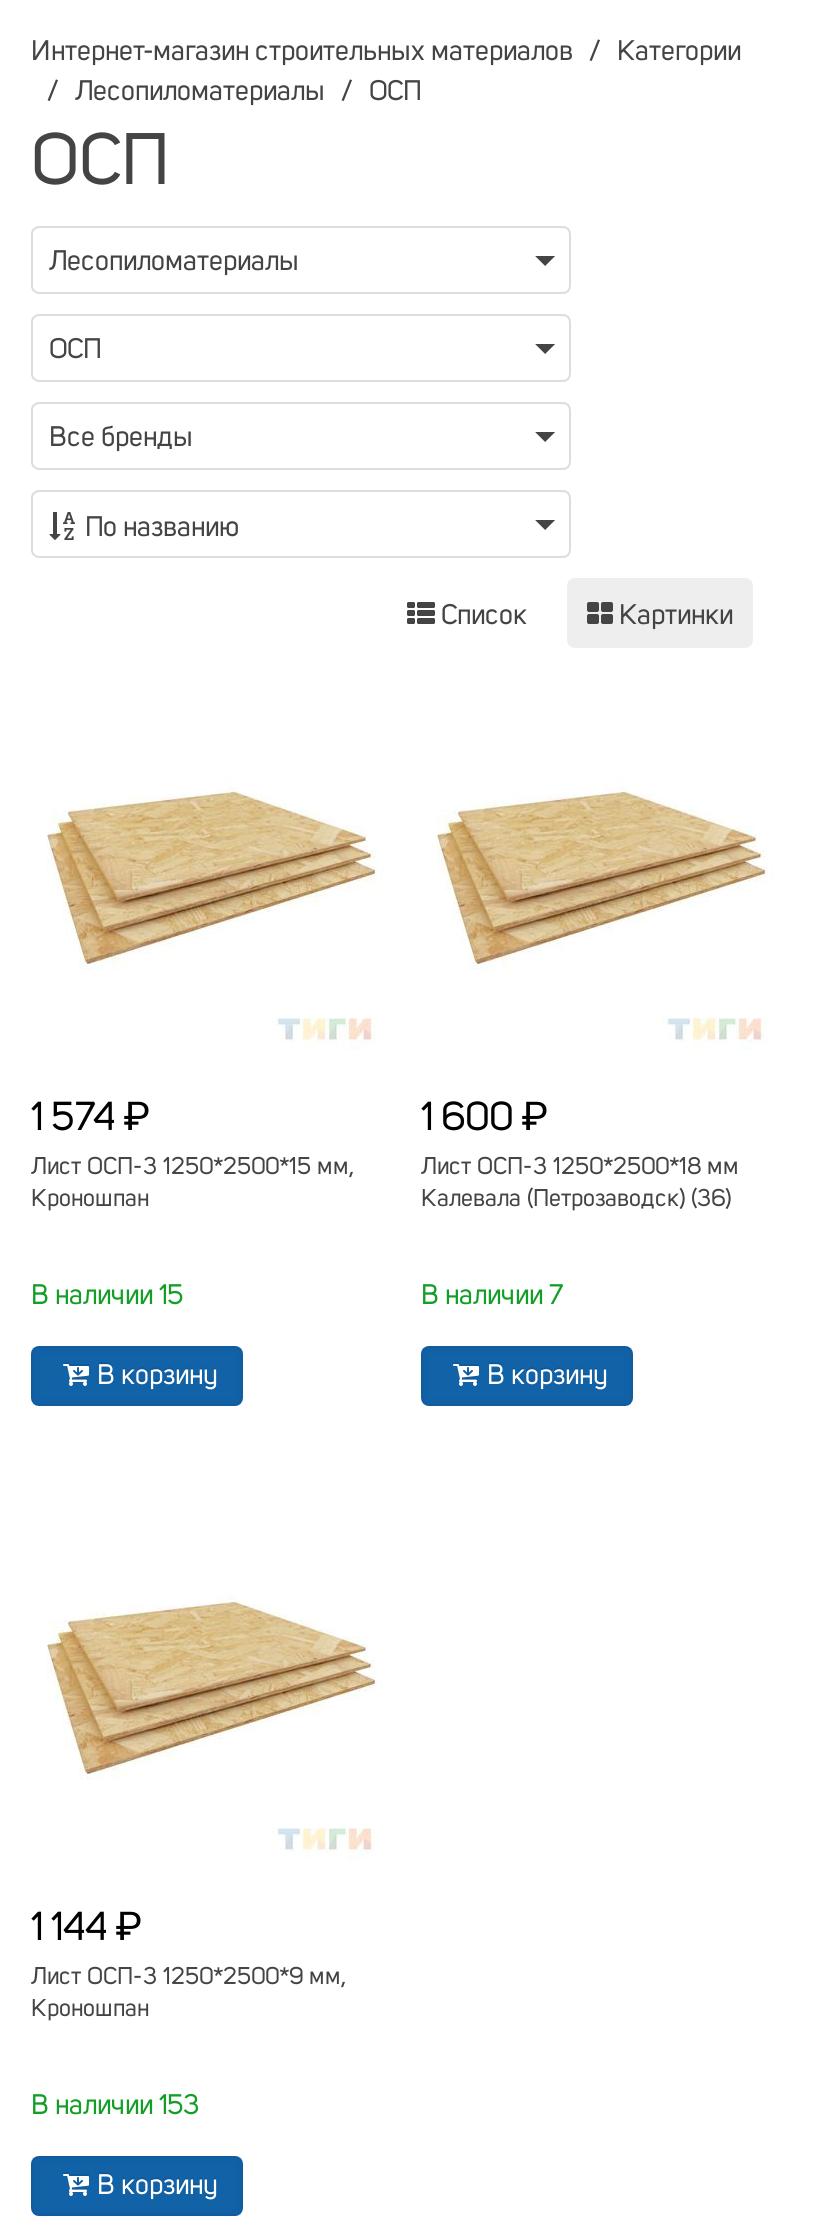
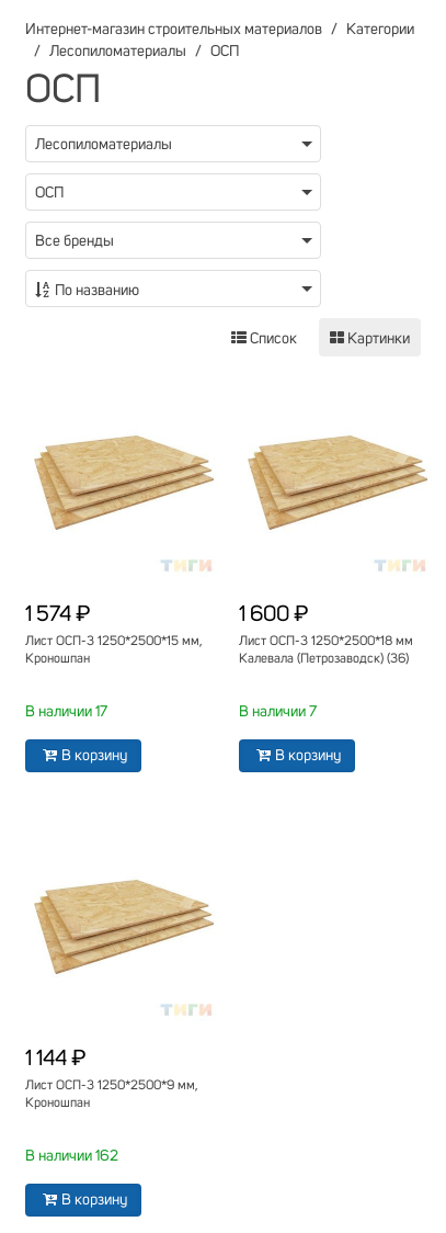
- В наличии 15
+ В наличии 17

- В наличии 153
+ В наличии 162
